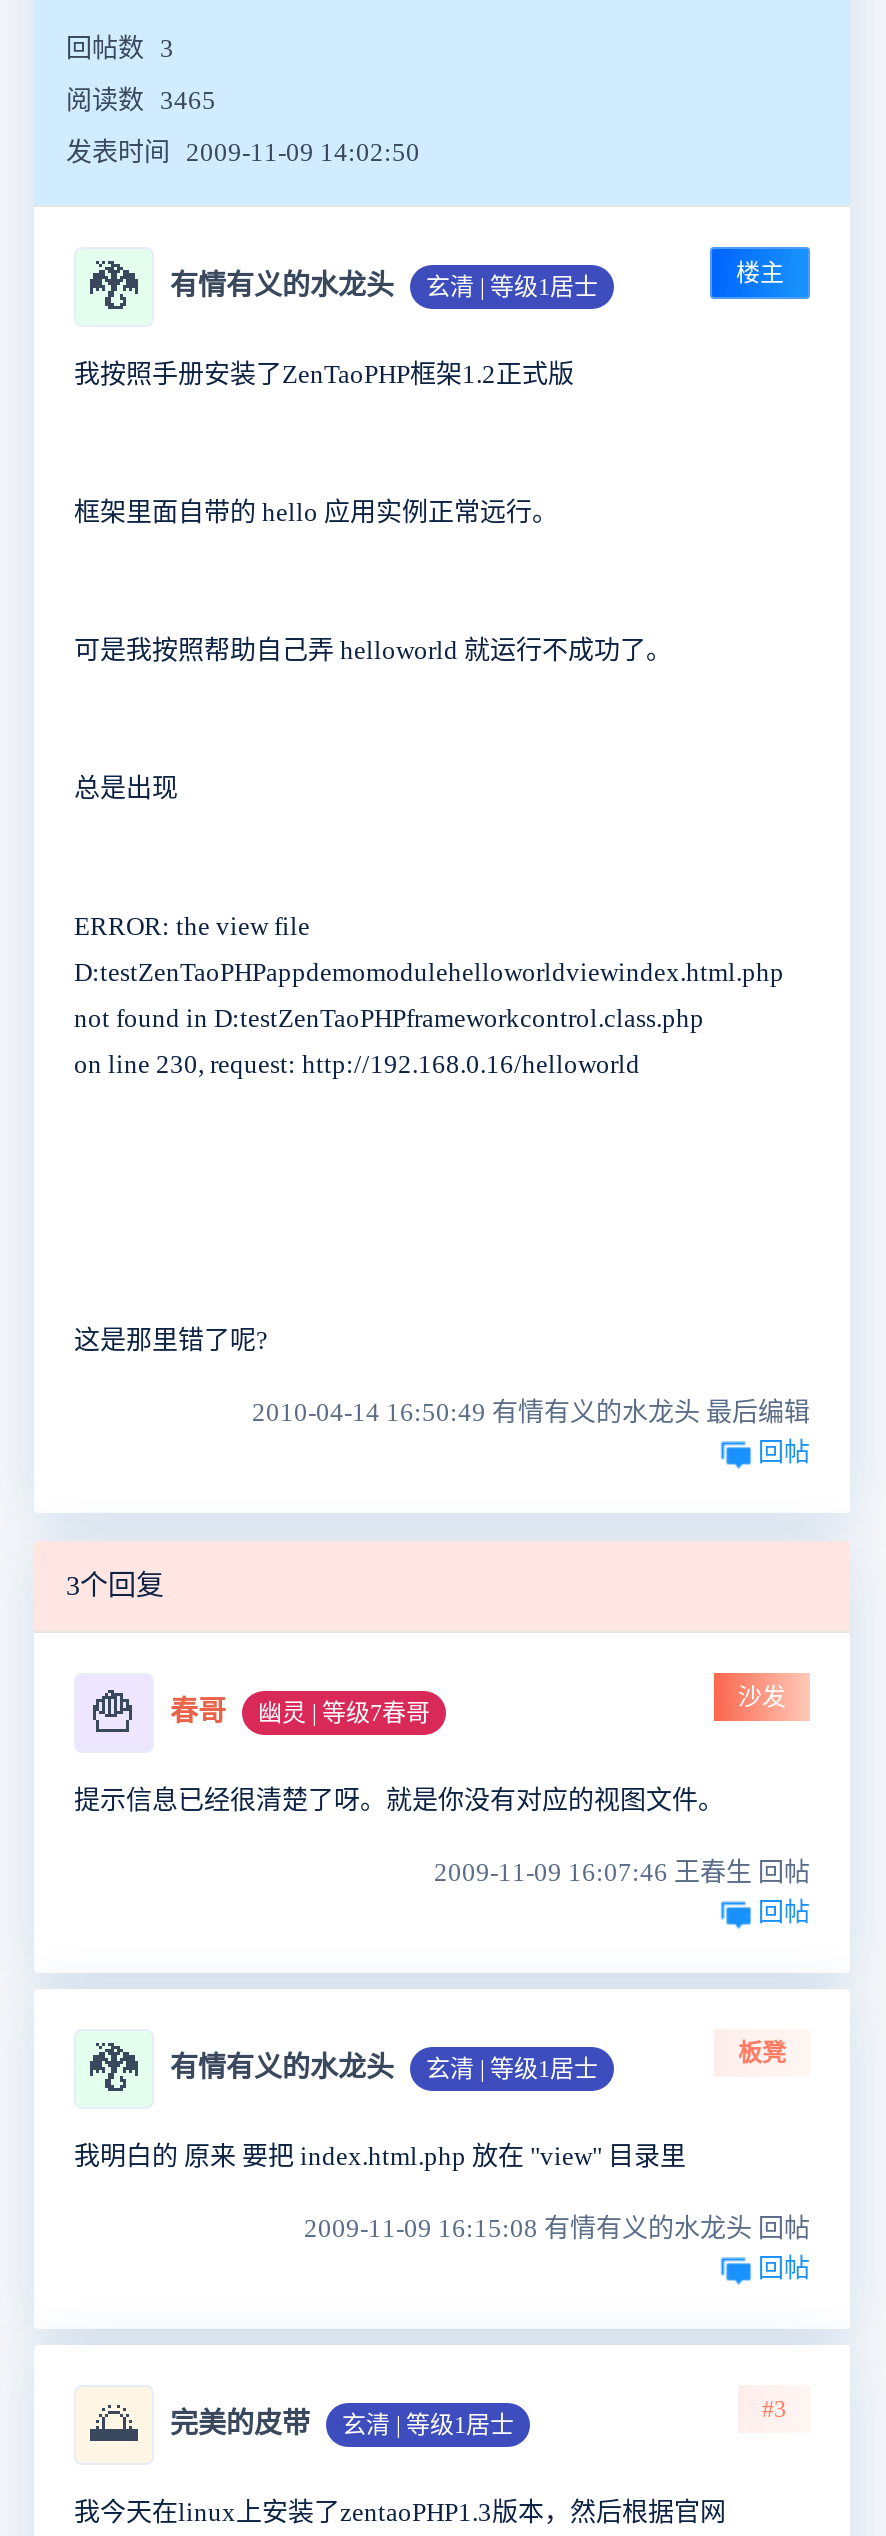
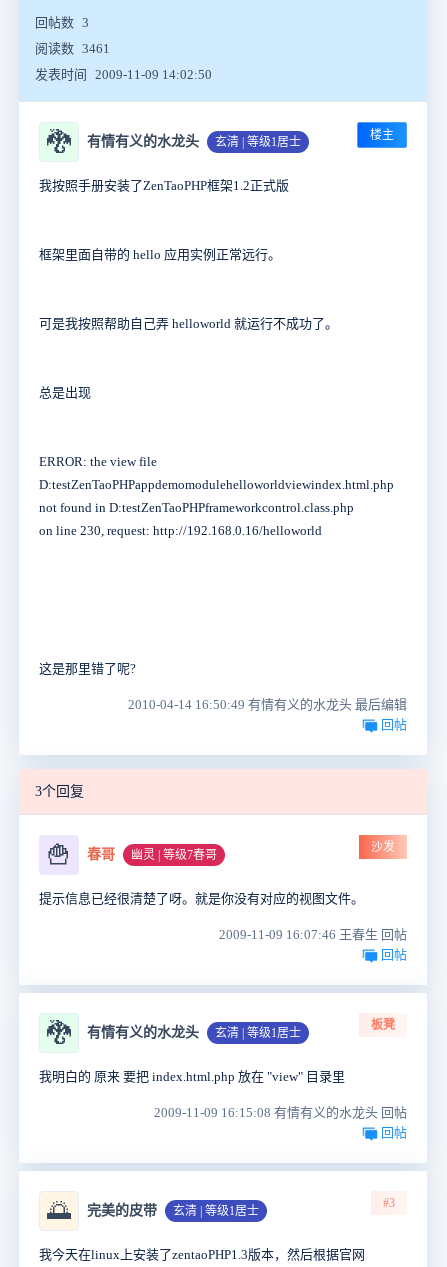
- 阅读数 3465
+ 阅读数 3461
